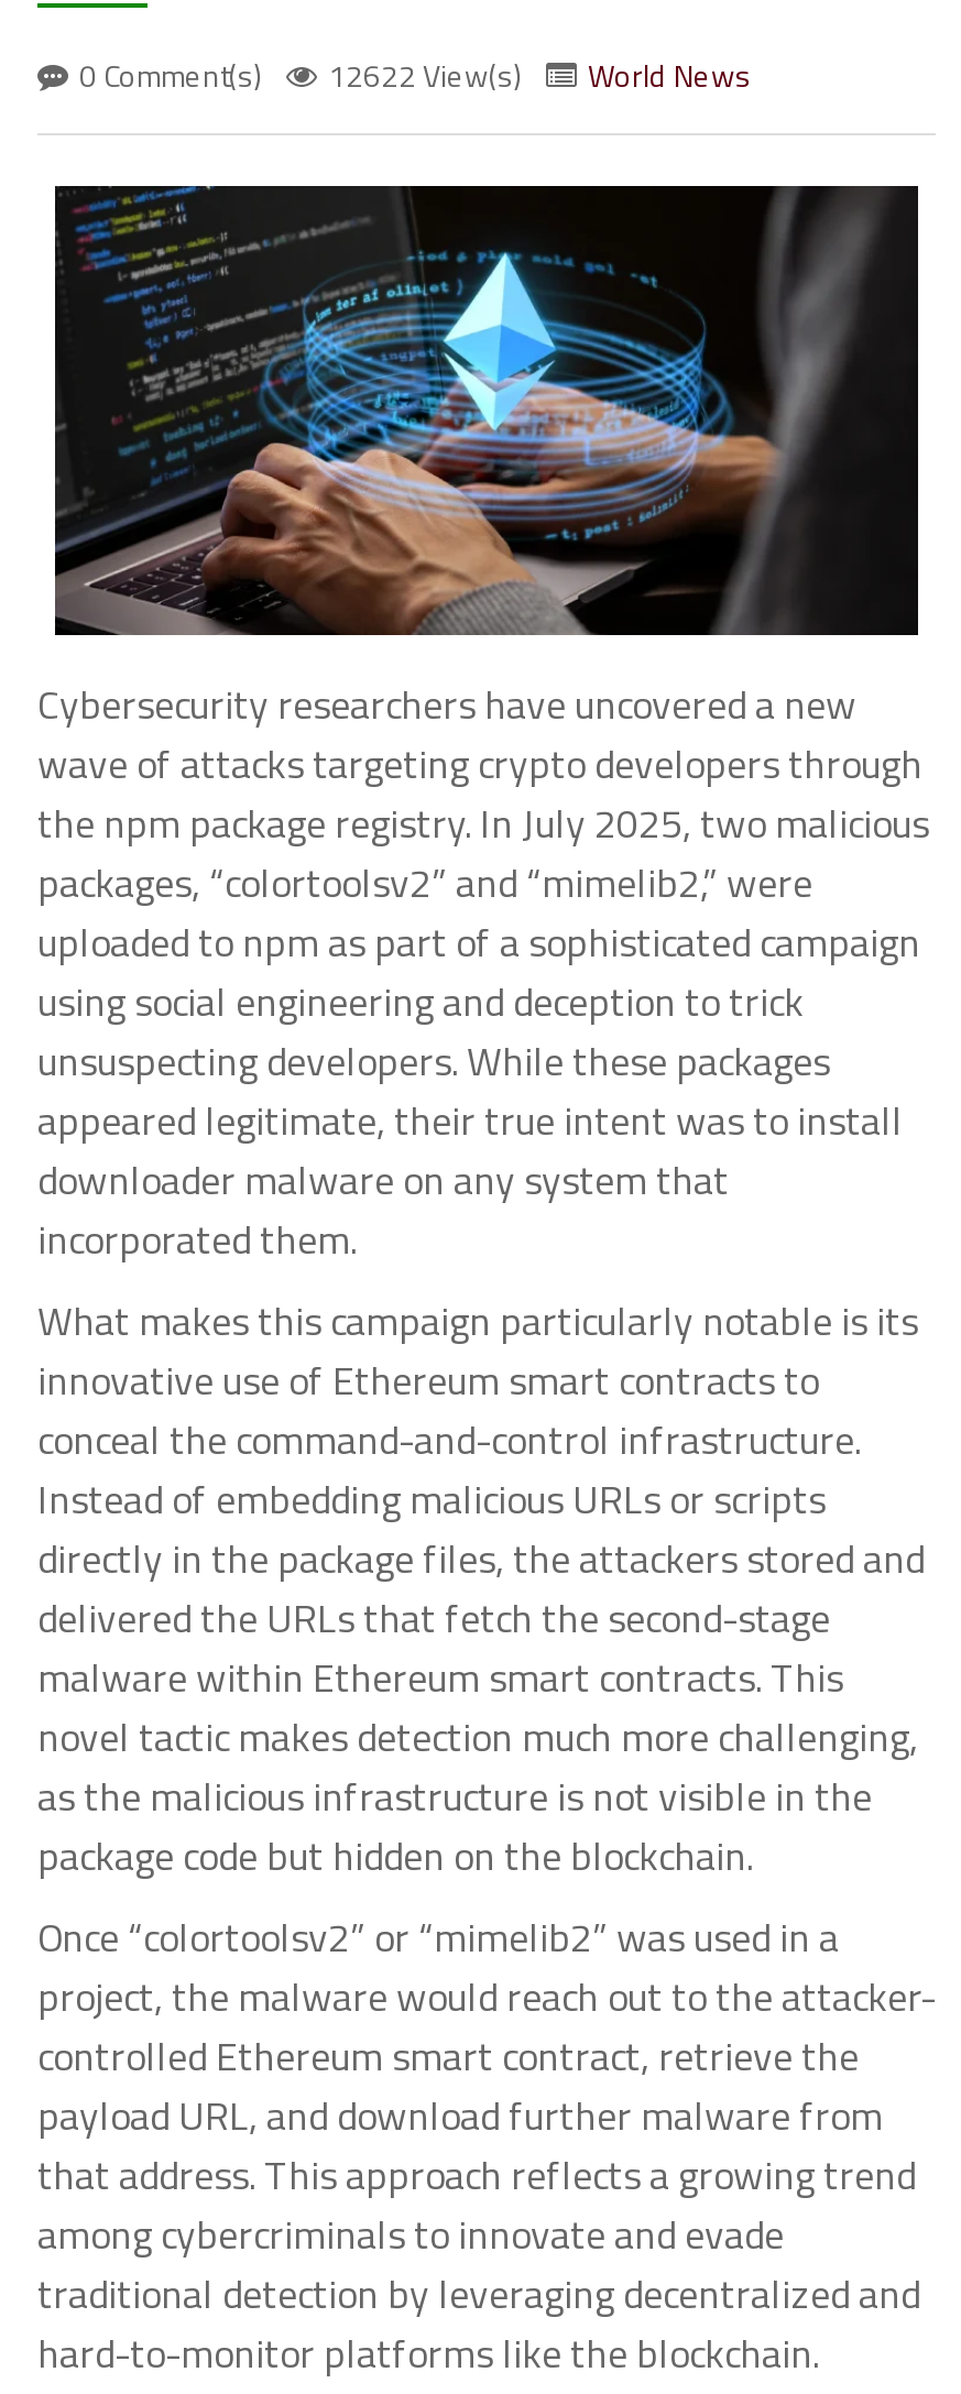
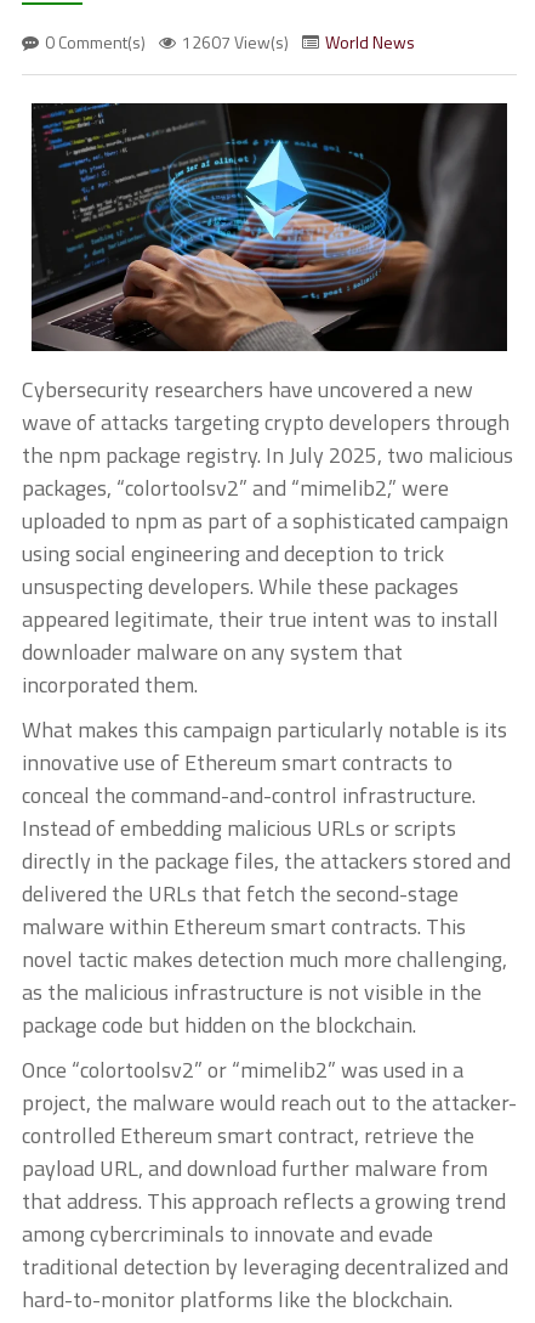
- 0 Comment(s) 12622 View(s) World News
+ 0 Comment(s) 12607 View(s) World News
